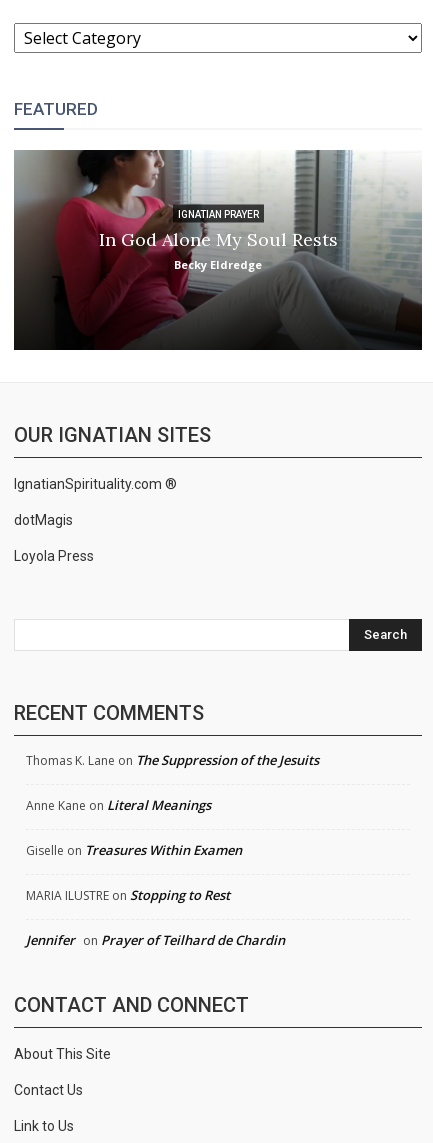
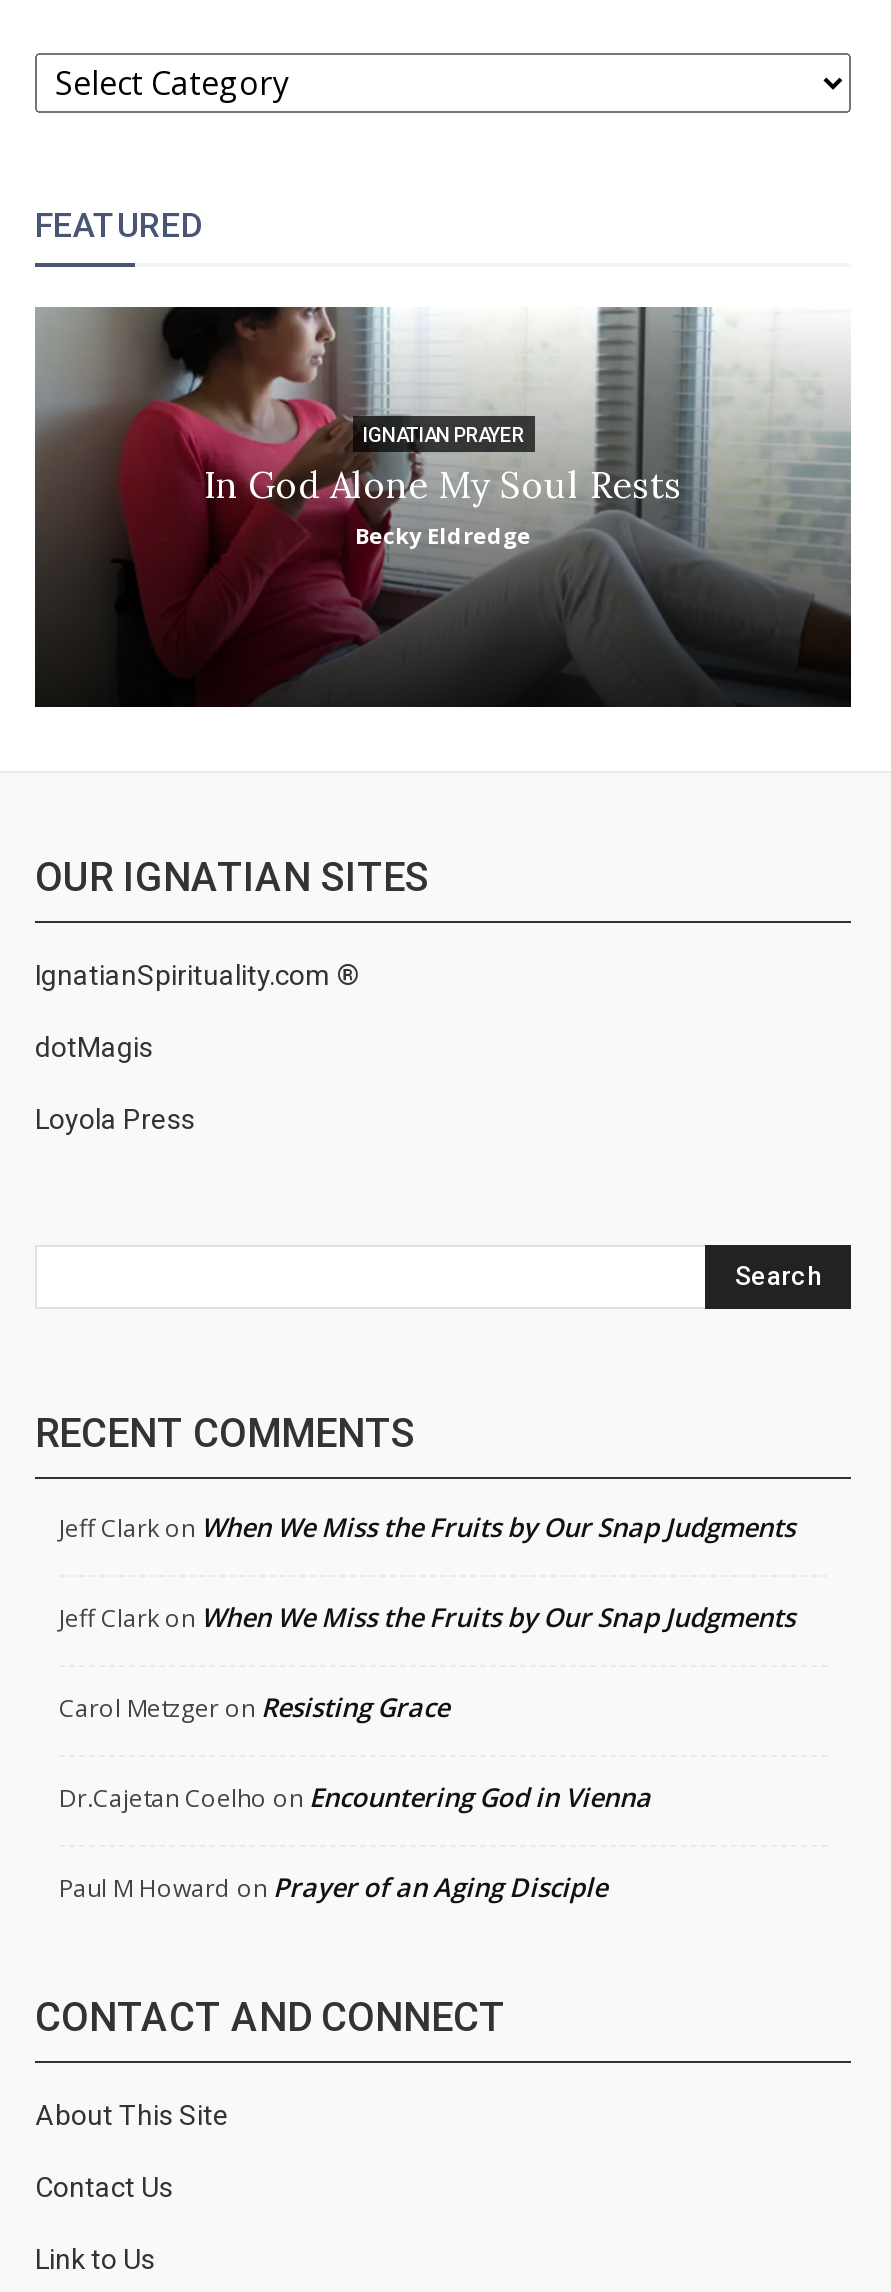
- Thomas K. Lane on The Suppression of the Jesuits
+ Jeff Clark on When We Miss the Fruits by Our Snap Judgments

- Anne Kane on Literal Meanings
+ Jeff Clark on When We Miss the Fruits by Our Snap Judgments

- Giselle on Treasures Within Examen
+ Carol Metzger on Resisting Grace

- MARIA ILUSTRE on Stopping to Rest
+ Dr.Cajetan Coelho on Encountering God in Vienna

- Jennifer on Prayer of Teilhard de Chardin
+ Paul M Howard on Prayer of an Aging Disciple
